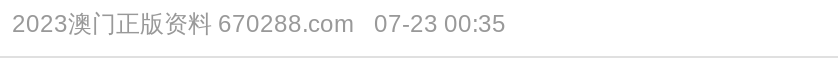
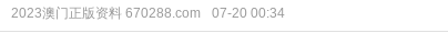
- 2023澳门正版资料 670288.com 07-23 00:35
+ 2023澳门正版资料 670288.com 07-20 00:34
